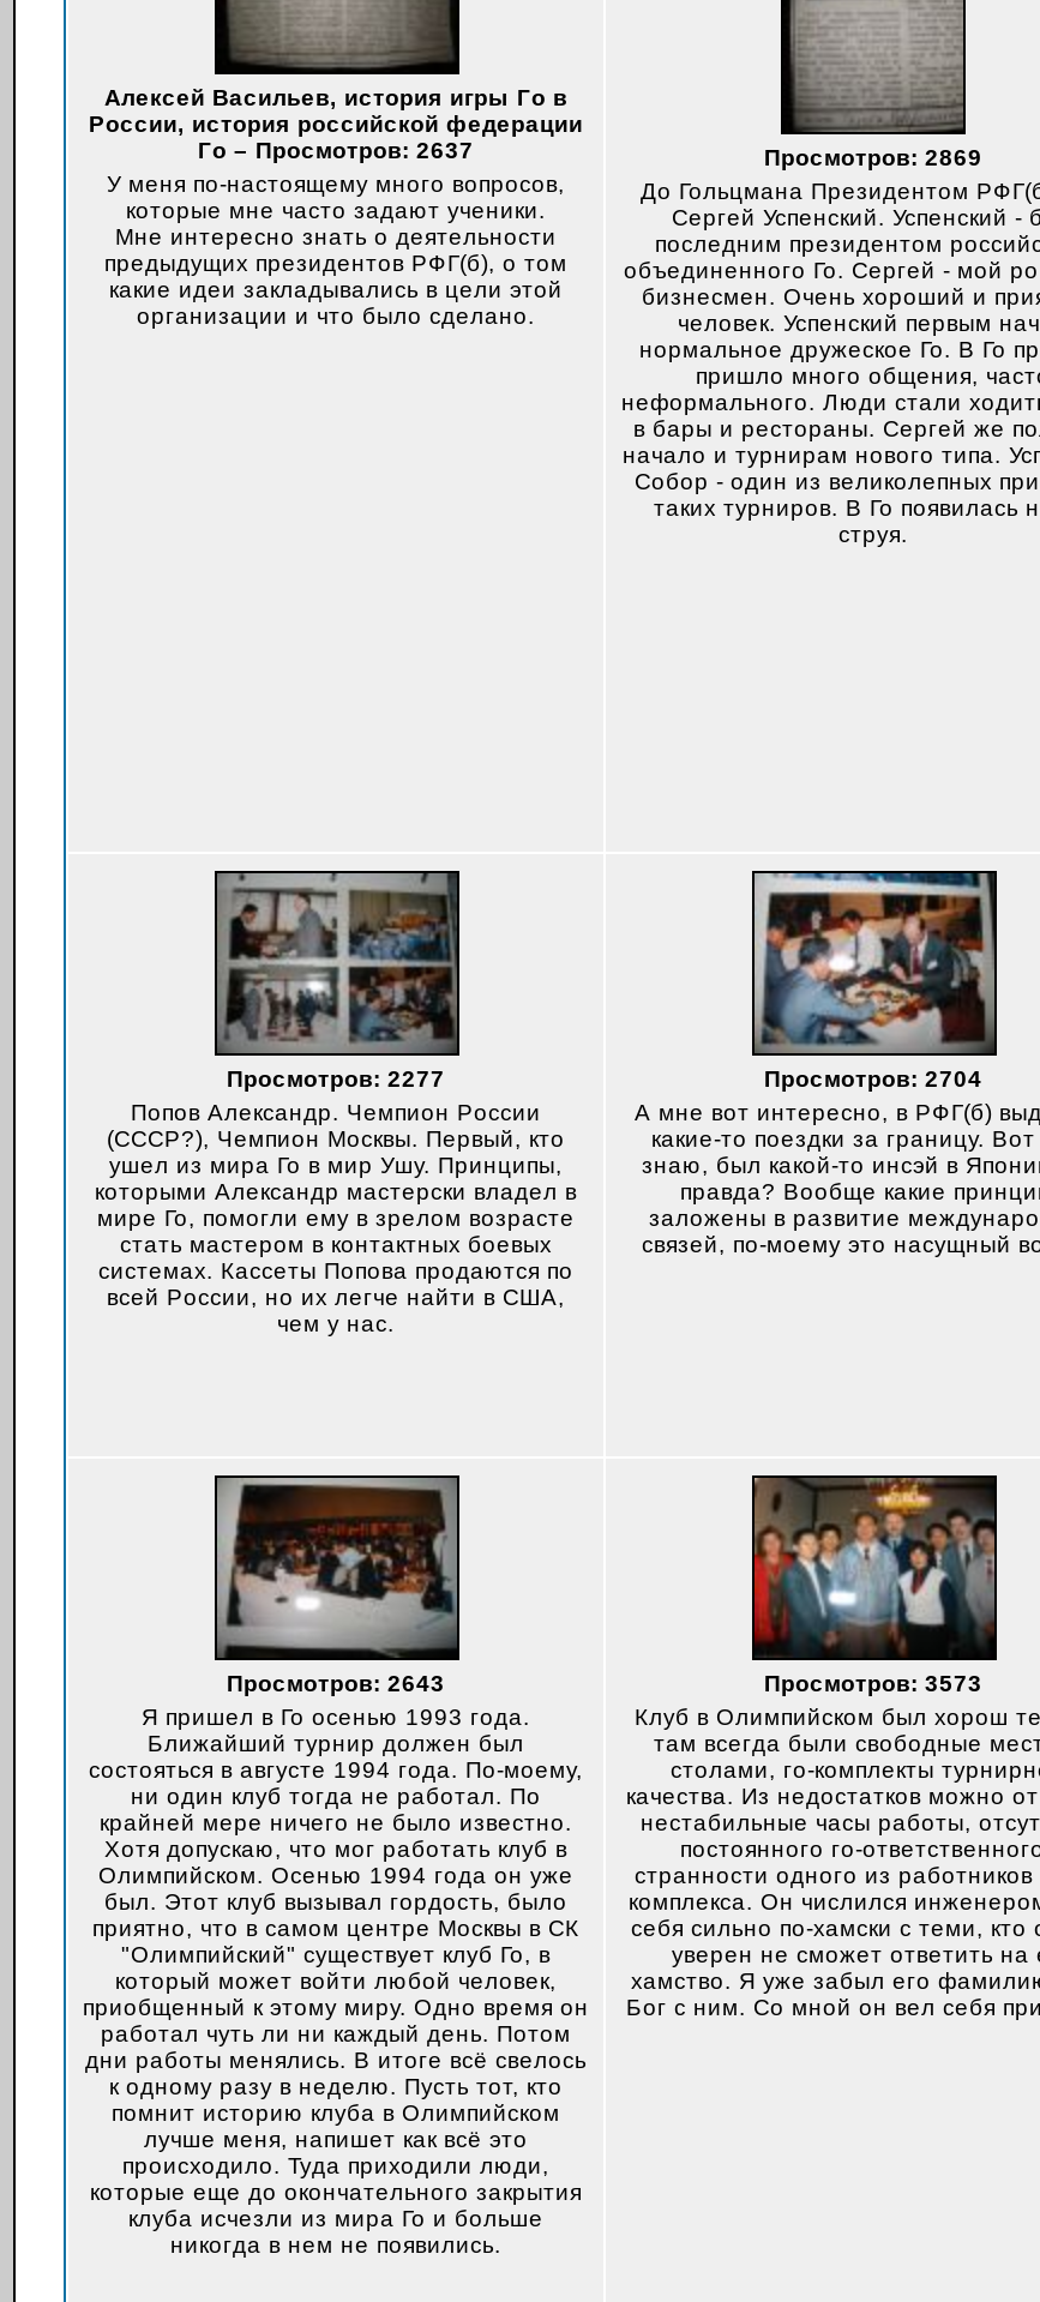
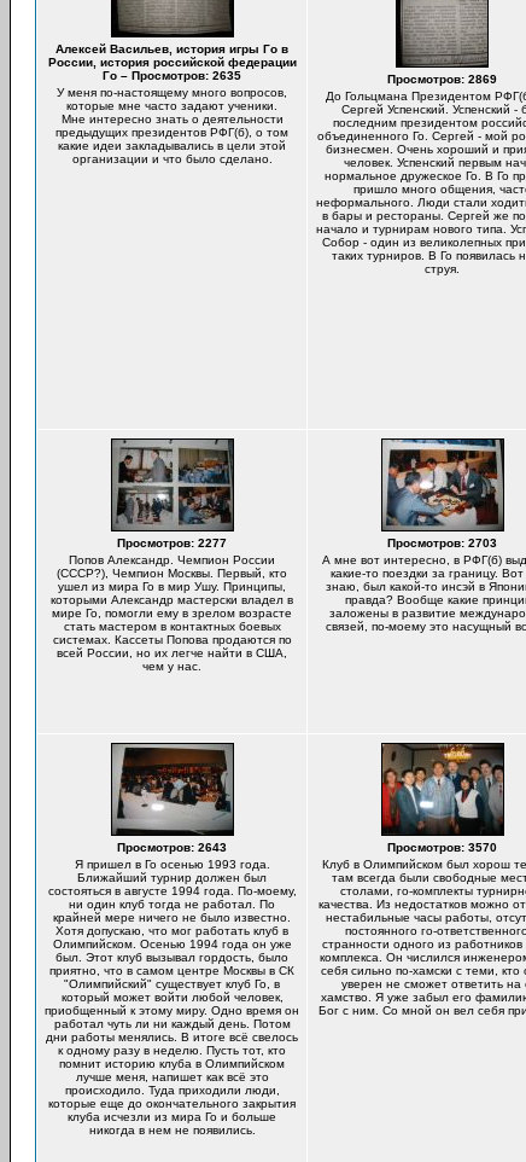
- Го – Просмотров: 2637
+ Го – Просмотров: 2635

- Просмотров: 2704
+ Просмотров: 2703

- Просмотров: 3573
+ Просмотров: 3570
